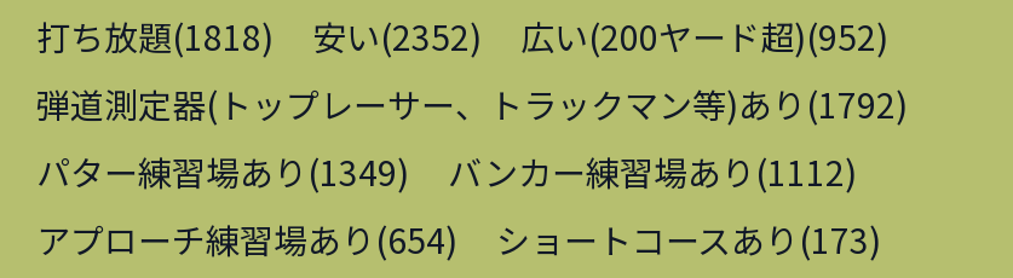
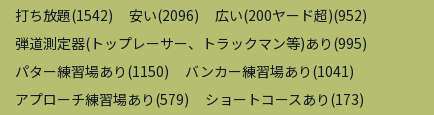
- 打ち放題(1818)
+ 打ち放題(1542)

- 安い(2352)
+ 安い(2096)

- 弾道測定器(トップレーサー、トラックマン等)あり(1792)
+ 弾道測定器(トップレーサー、トラックマン等)あり(995)

- パター練習場あり(1349)
+ パター練習場あり(1150)

- バンカー練習場あり(1112)
+ バンカー練習場あり(1041)

- アプローチ練習場あり(654)
+ アプローチ練習場あり(579)
